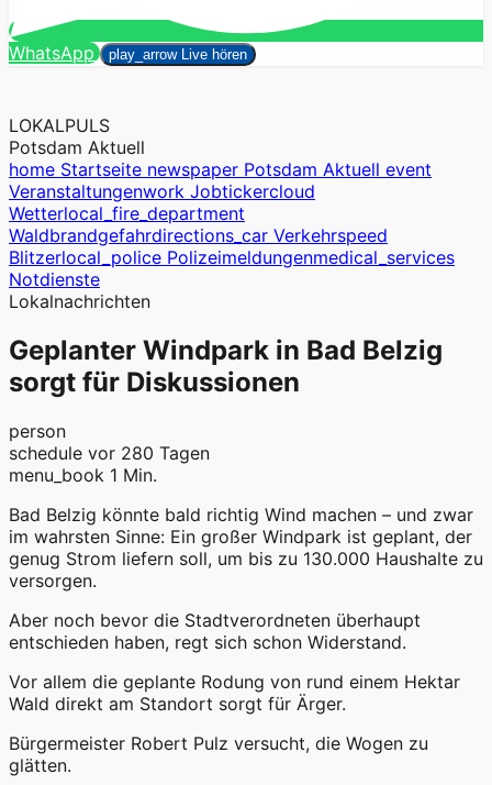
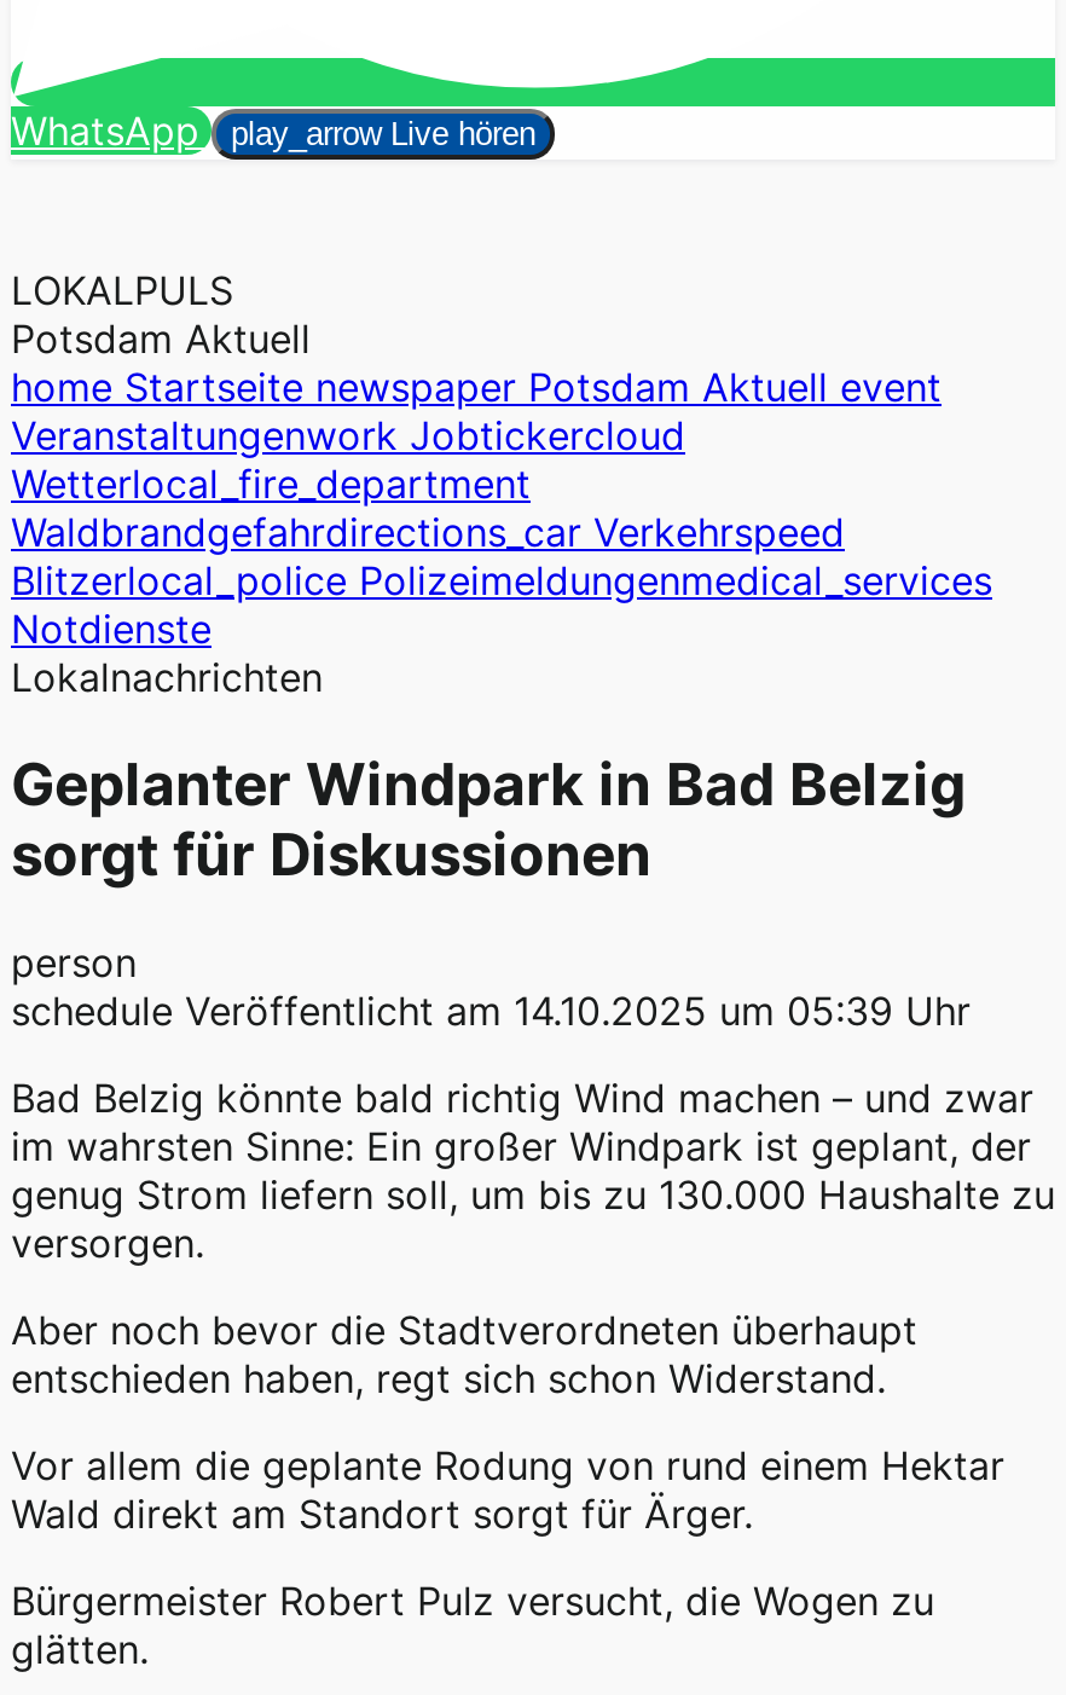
- schedule vor 280 Tagen
- menu_book 1 Min.
+ schedule Veröffentlicht am 14.10.2025 um 05:39 Uhr
